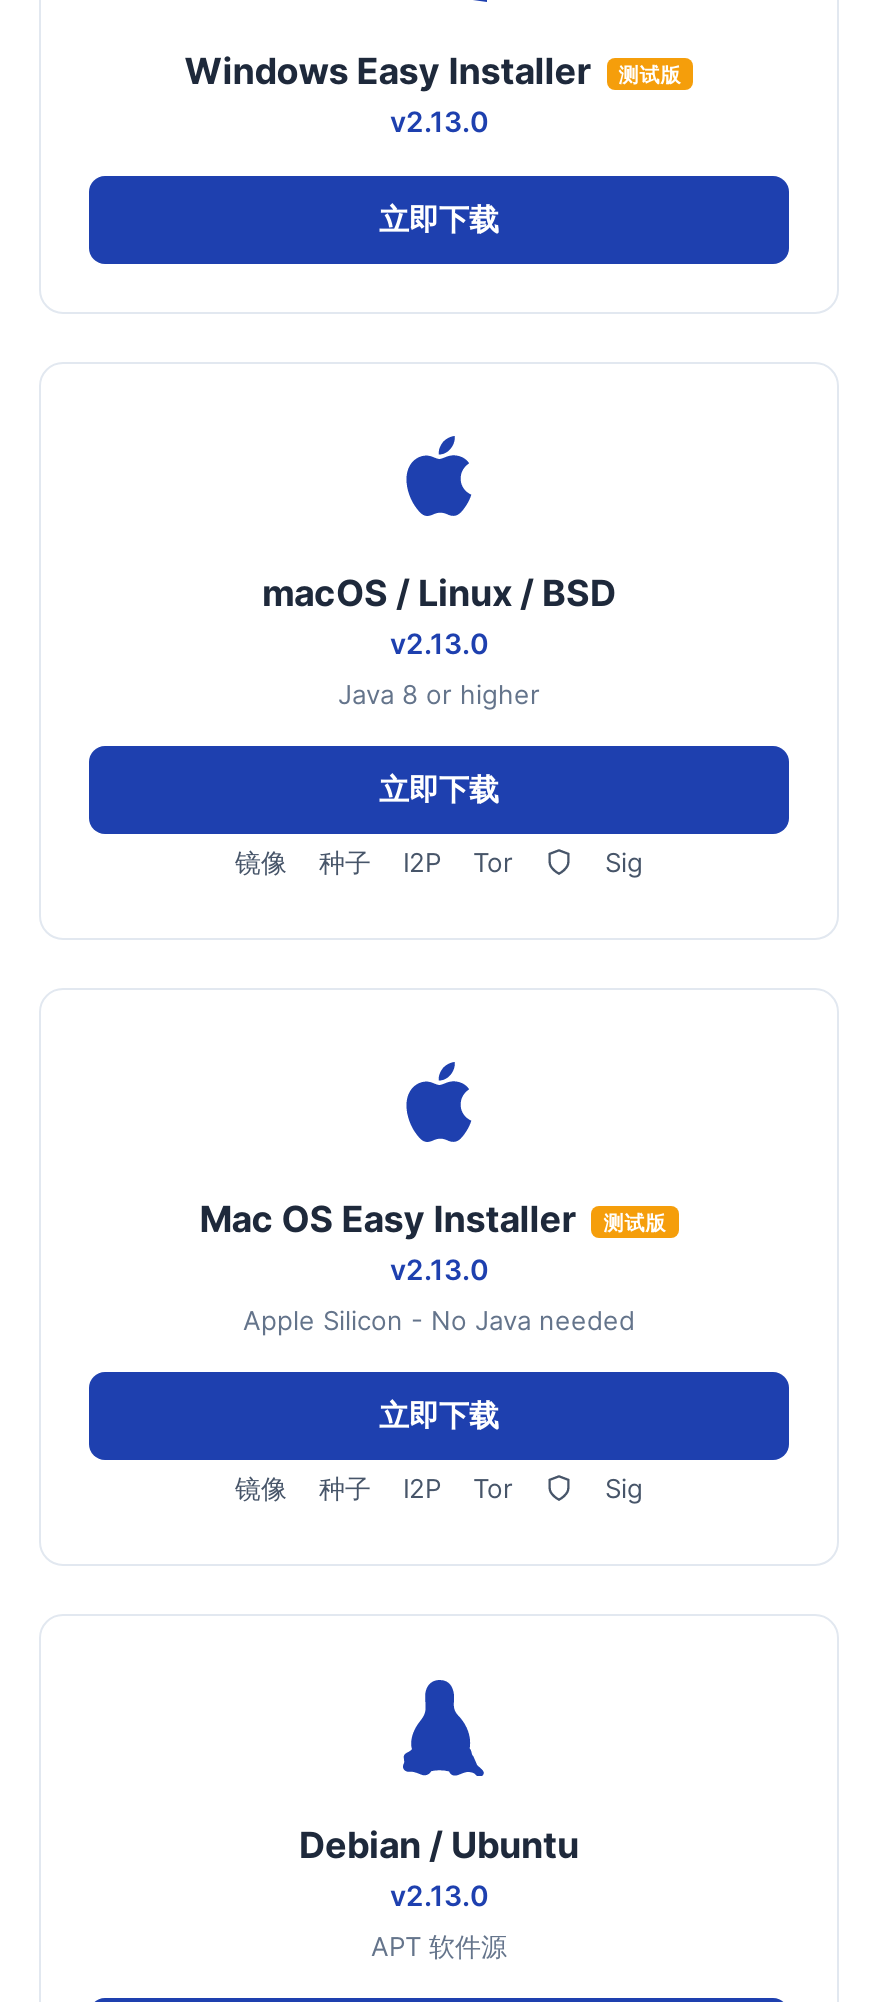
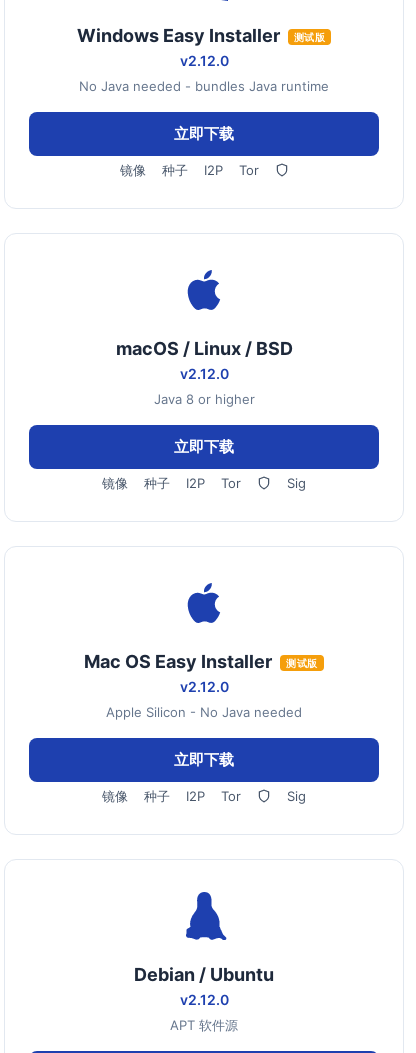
- v2.13.0
+ v2.12.0
+ No Java needed - bundles Java runtime

+ 镜像
+ 种子
+ I2P
+ Tor

- v2.13.0
+ v2.12.0

- v2.13.0
+ v2.12.0

- v2.13.0
+ v2.12.0
